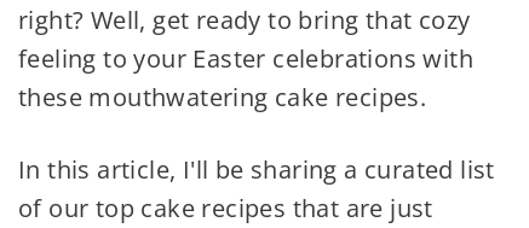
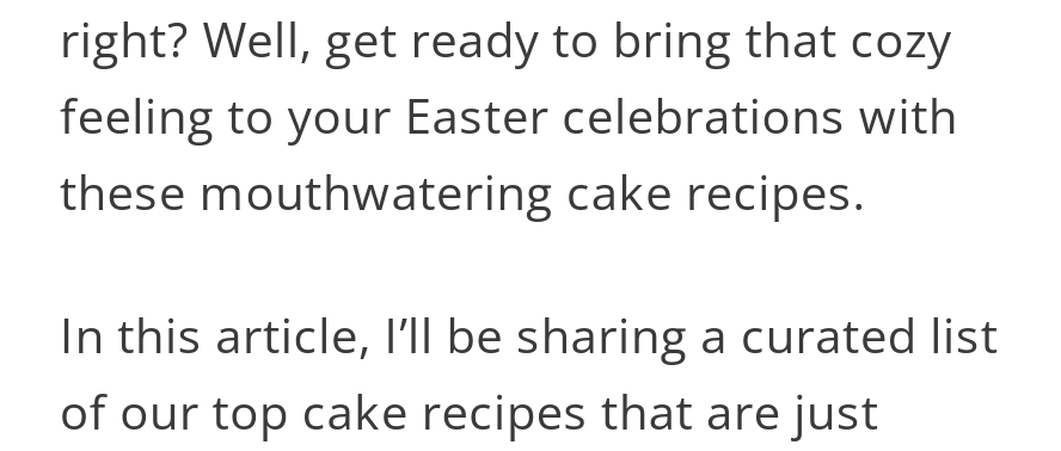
- In this article, I'll be sharing a curated list
+ In this article, I’ll be sharing a curated list
